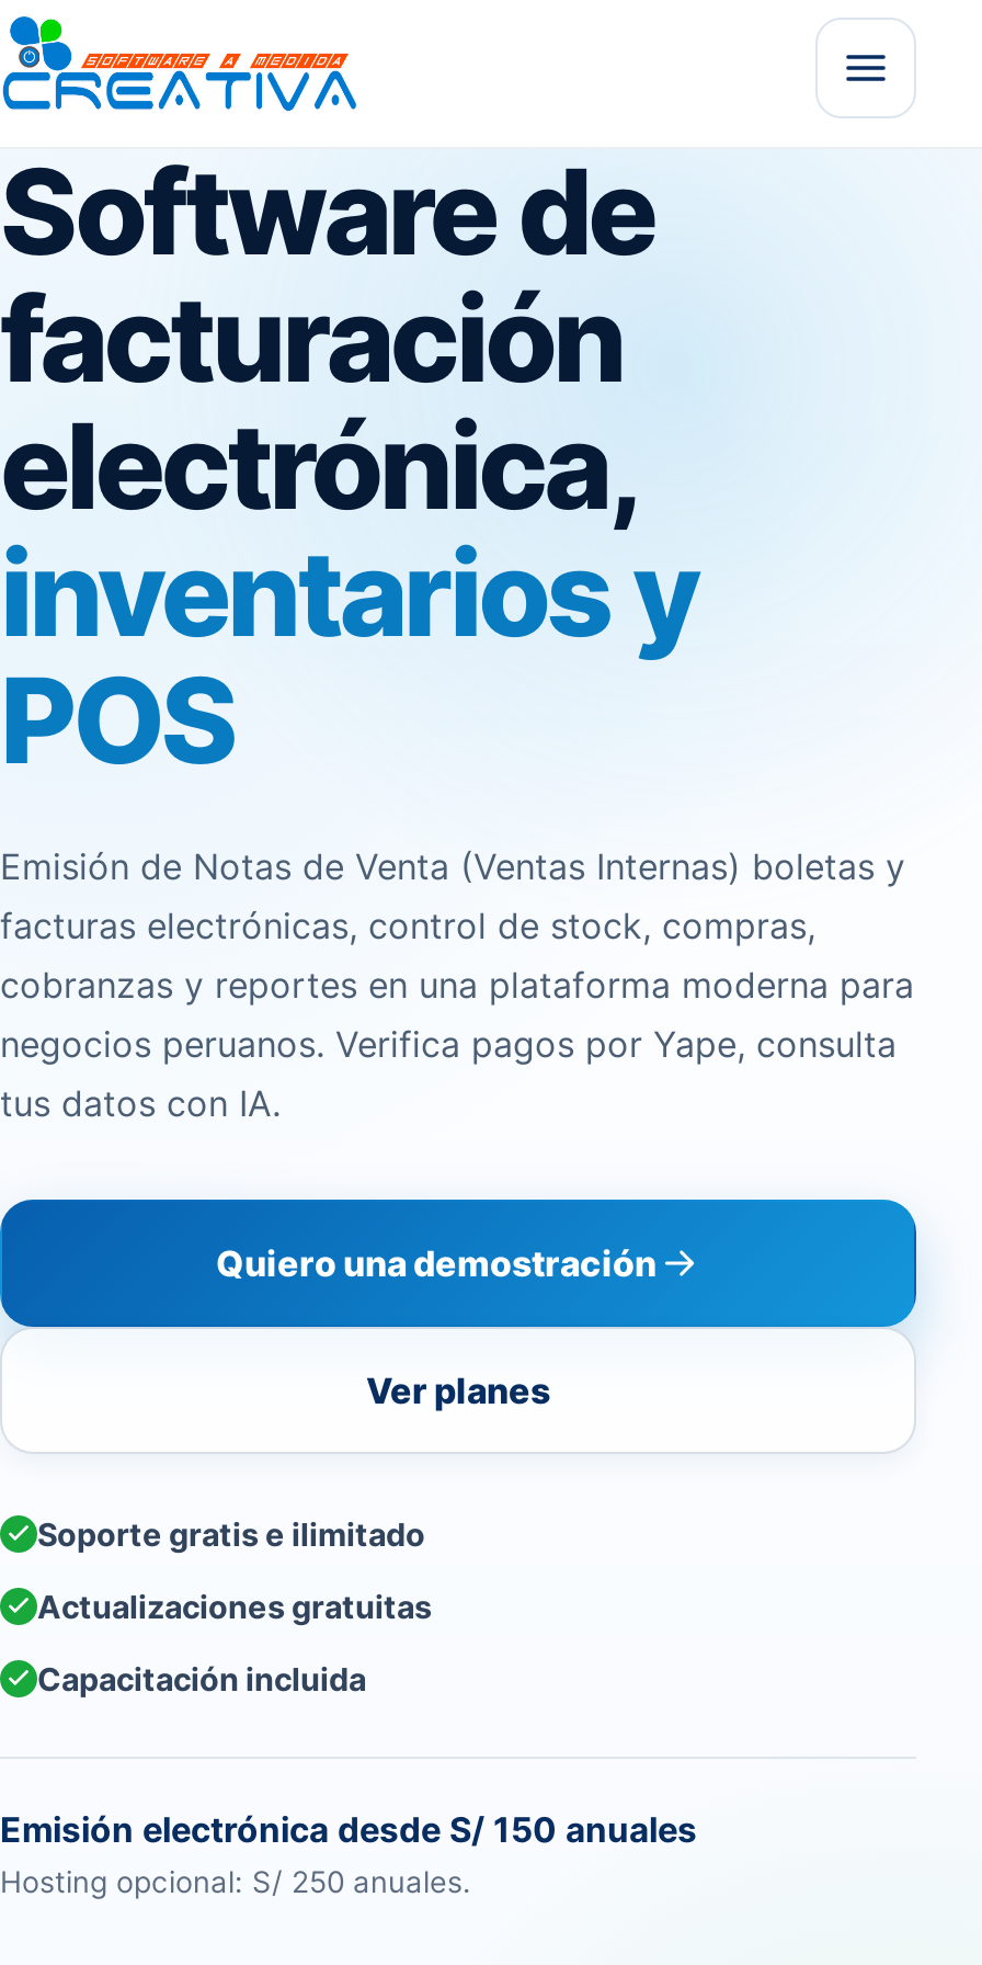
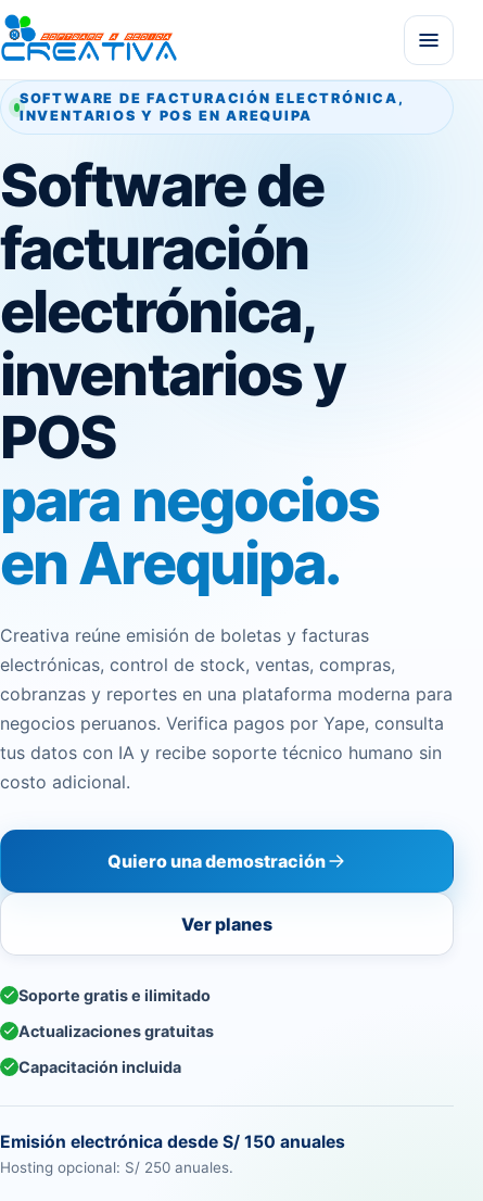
+ SOFTWARE DE FACTURACIÓN ELECTRÓNICA,
+ INVENTARIOS Y POS EN AREQUIPA

- Emisión de Notas de Venta (Ventas Internas) boletas y
- facturas electrónicas, control de stock, compras,
+ para negocios
+ en Arequipa.
+ Creativa reúne emisión de boletas y facturas
+ electrónicas, control de stock, ventas, compras,

- tus datos con IA.
+ tus datos con IA y recibe soporte técnico humano sin
+ costo adicional.
